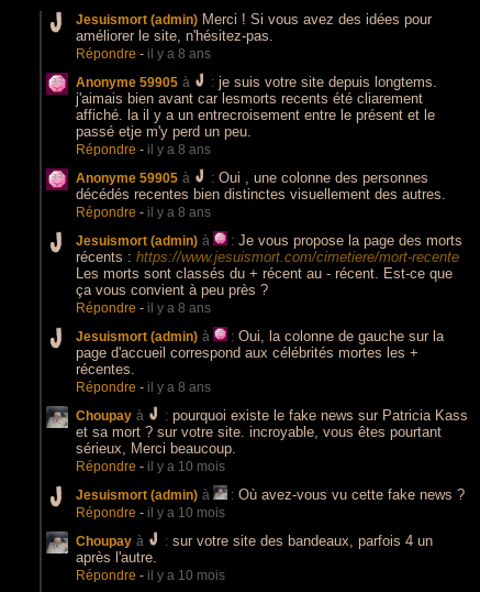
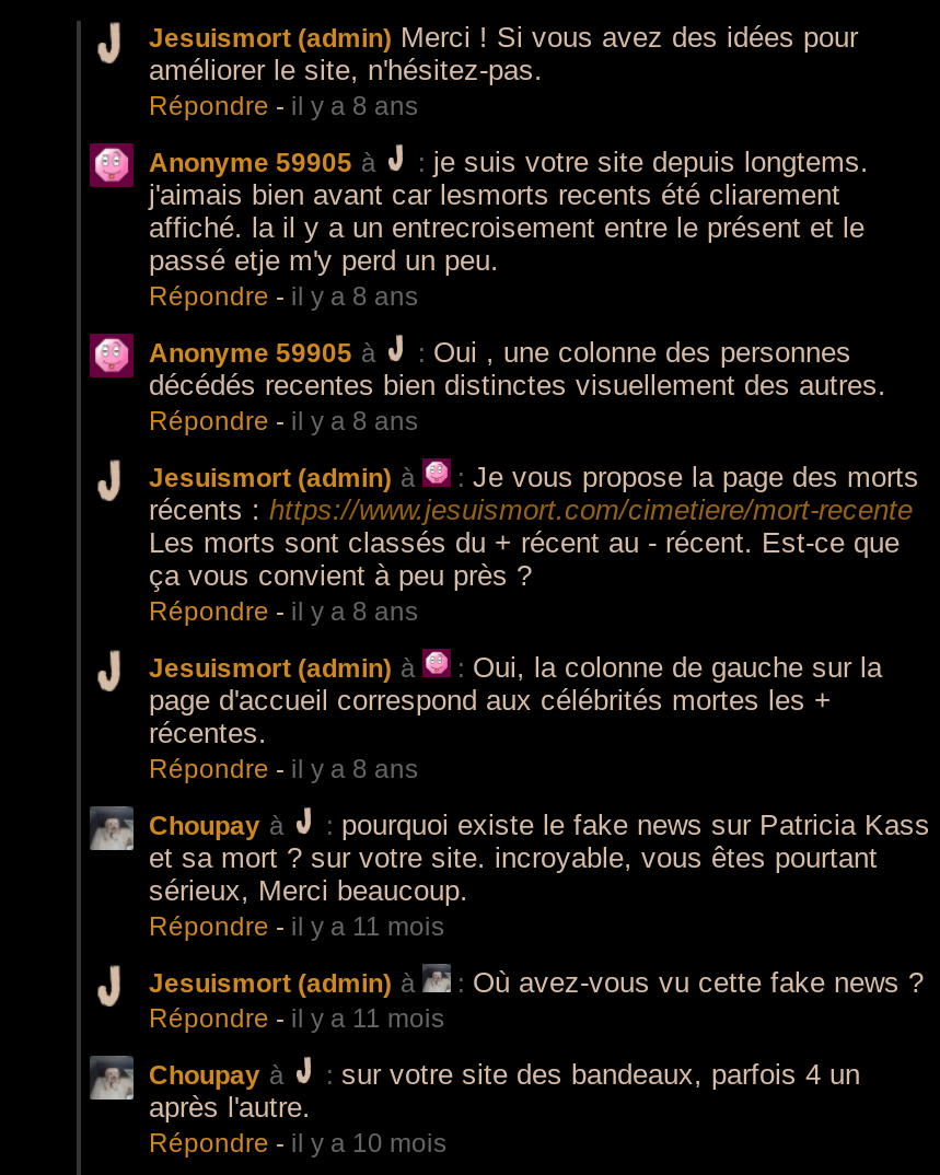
- Répondre - il y a 10 mois
+ Répondre - il y a 11 mois

- Répondre - il y a 10 mois
+ Répondre - il y a 11 mois
